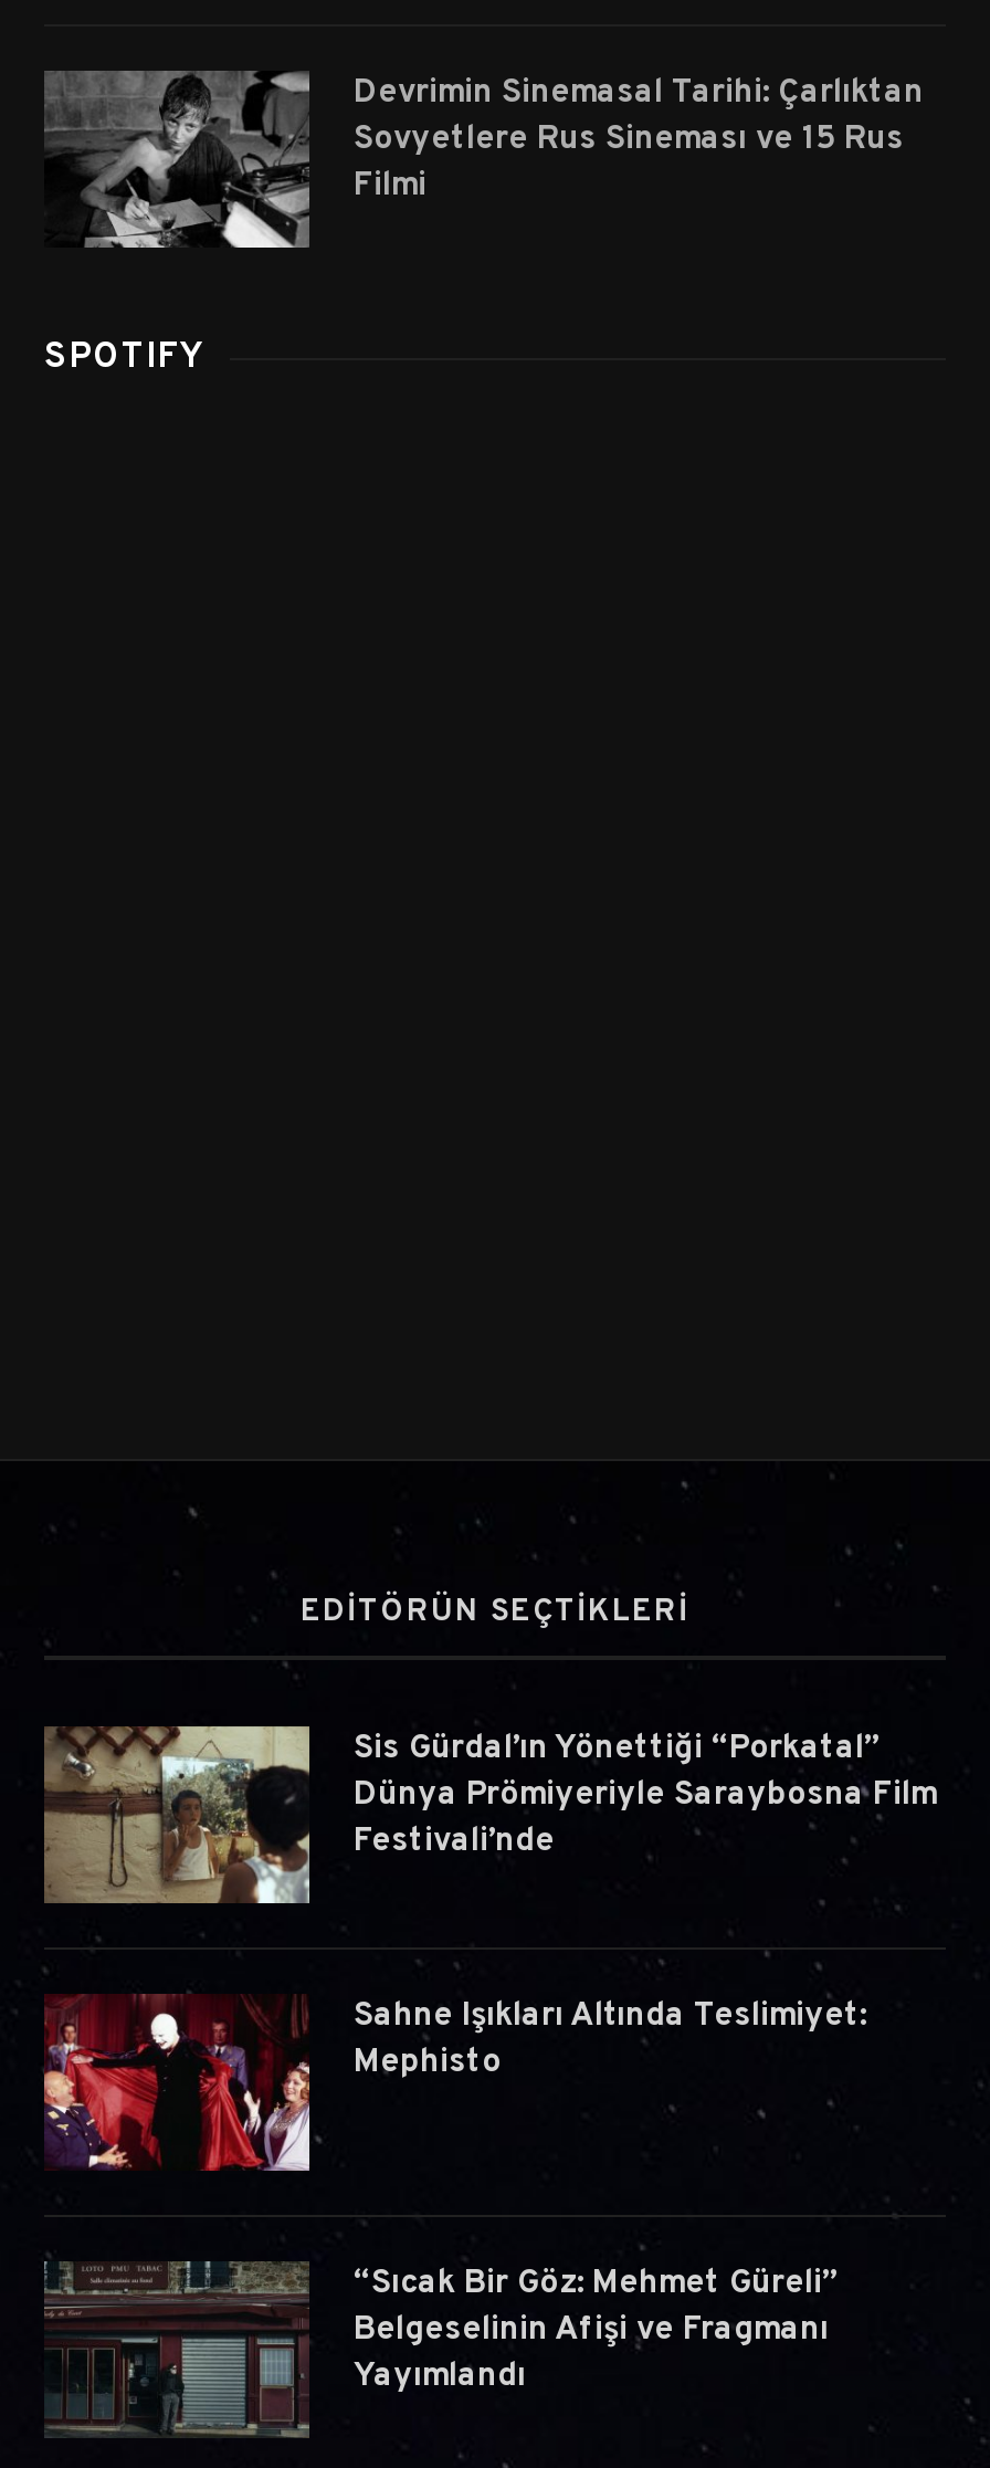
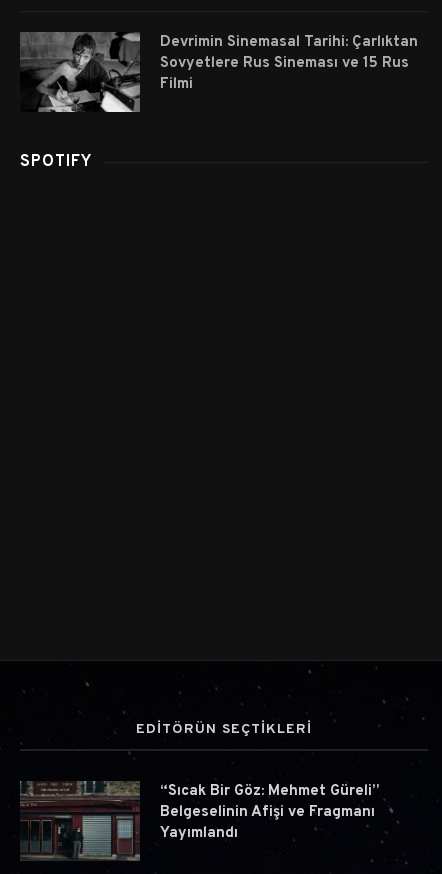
- [image]
- Sis Gürdal’ın Yönettiği “Porkatal”
- Dünya Prömiyeriyle Saraybosna Film
- Festivali’nde

- [image]
- Sahne Işıkları Altında Teslimiyet:
- Mephisto
